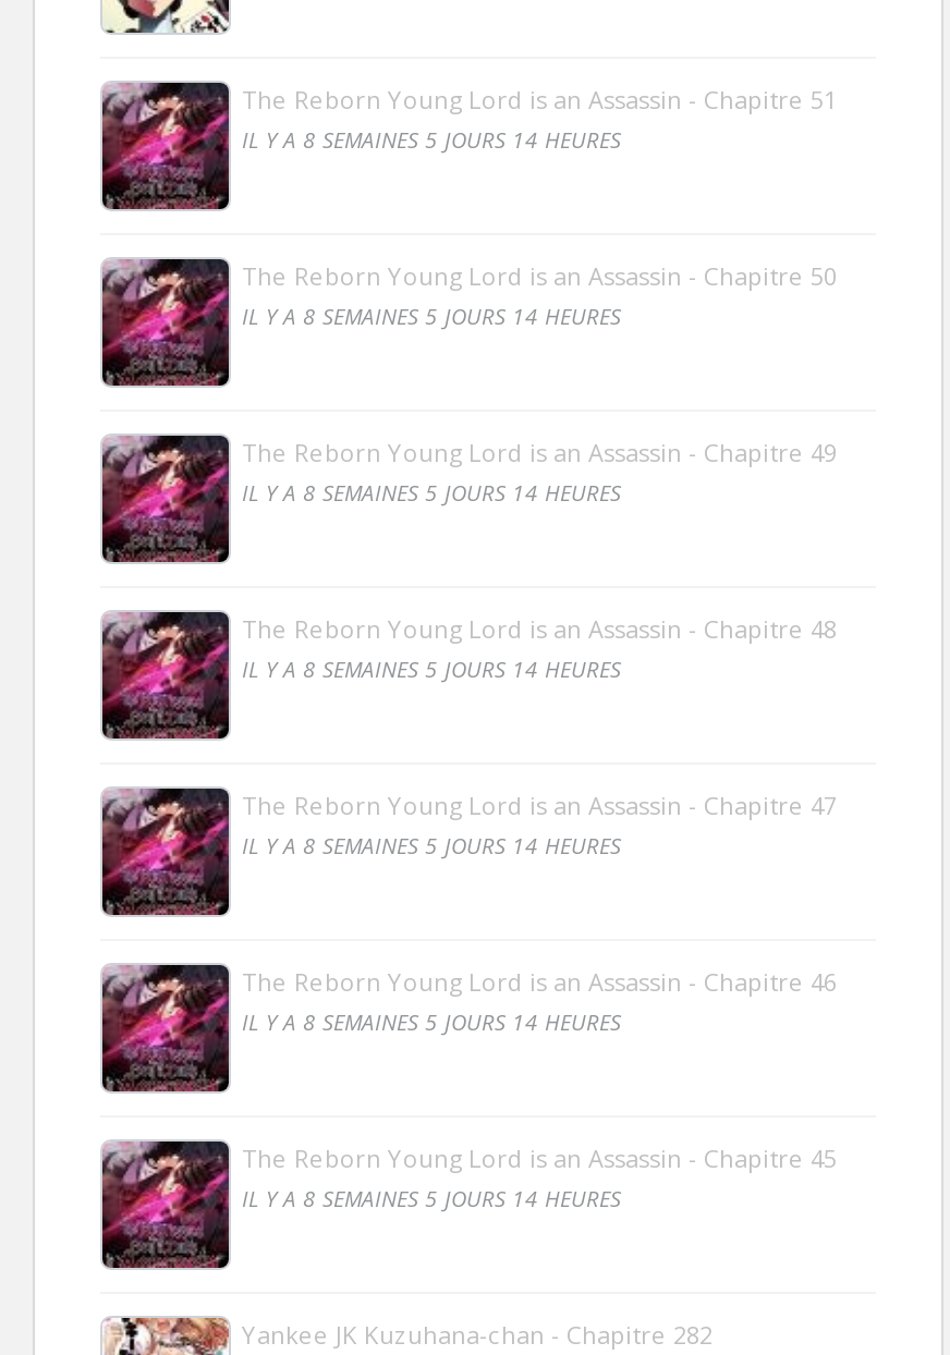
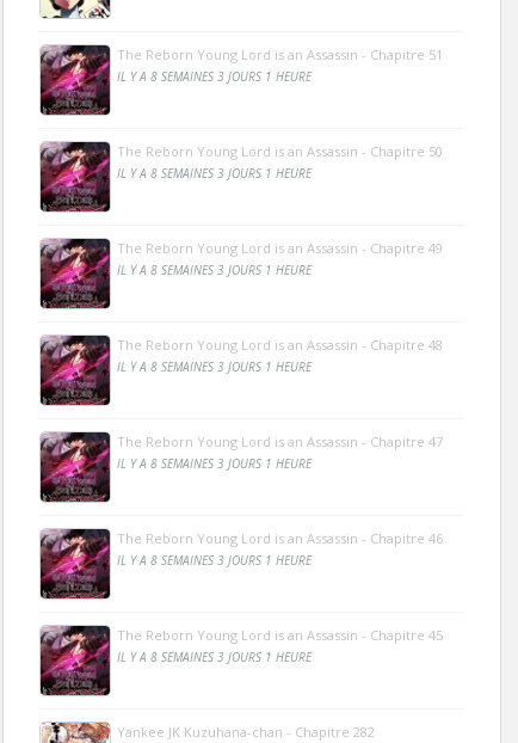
- IL Y A 8 SEMAINES 5 JOURS 14 HEURES
+ IL Y A 8 SEMAINES 3 JOURS 1 HEURE

- IL Y A 8 SEMAINES 5 JOURS 14 HEURES
+ IL Y A 8 SEMAINES 3 JOURS 1 HEURE

- IL Y A 8 SEMAINES 5 JOURS 14 HEURES
+ IL Y A 8 SEMAINES 3 JOURS 1 HEURE

- IL Y A 8 SEMAINES 5 JOURS 14 HEURES
+ IL Y A 8 SEMAINES 3 JOURS 1 HEURE

- IL Y A 8 SEMAINES 5 JOURS 14 HEURES
+ IL Y A 8 SEMAINES 3 JOURS 1 HEURE

- IL Y A 8 SEMAINES 5 JOURS 14 HEURES
+ IL Y A 8 SEMAINES 3 JOURS 1 HEURE

- IL Y A 8 SEMAINES 5 JOURS 14 HEURES
+ IL Y A 8 SEMAINES 3 JOURS 1 HEURE
